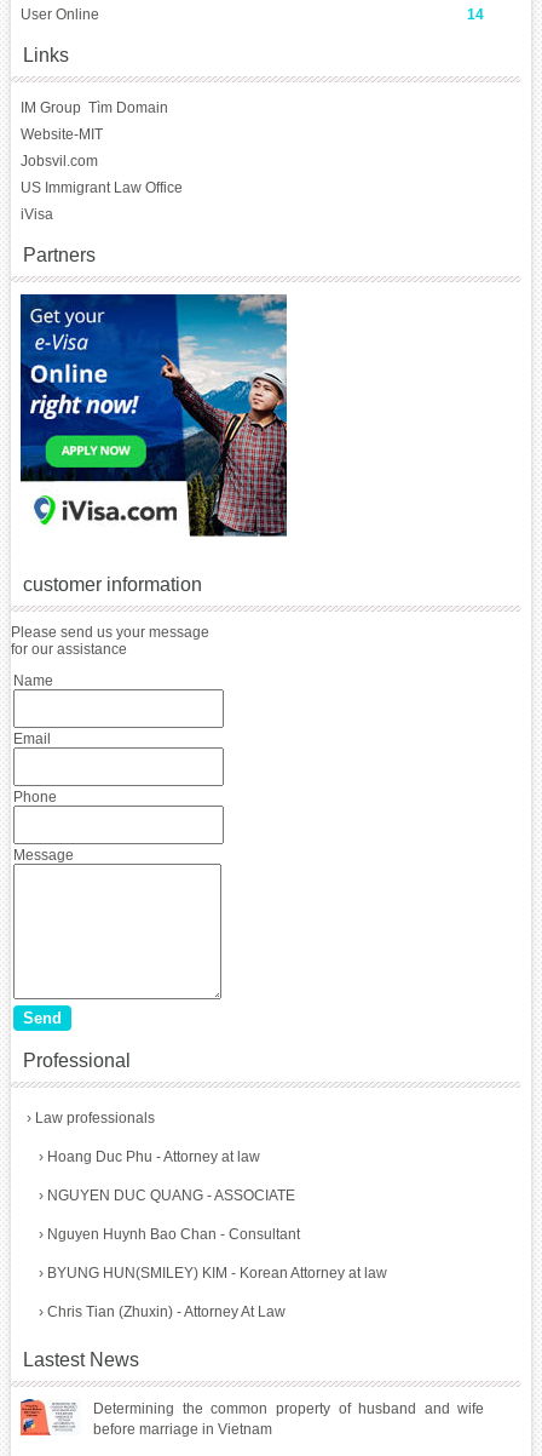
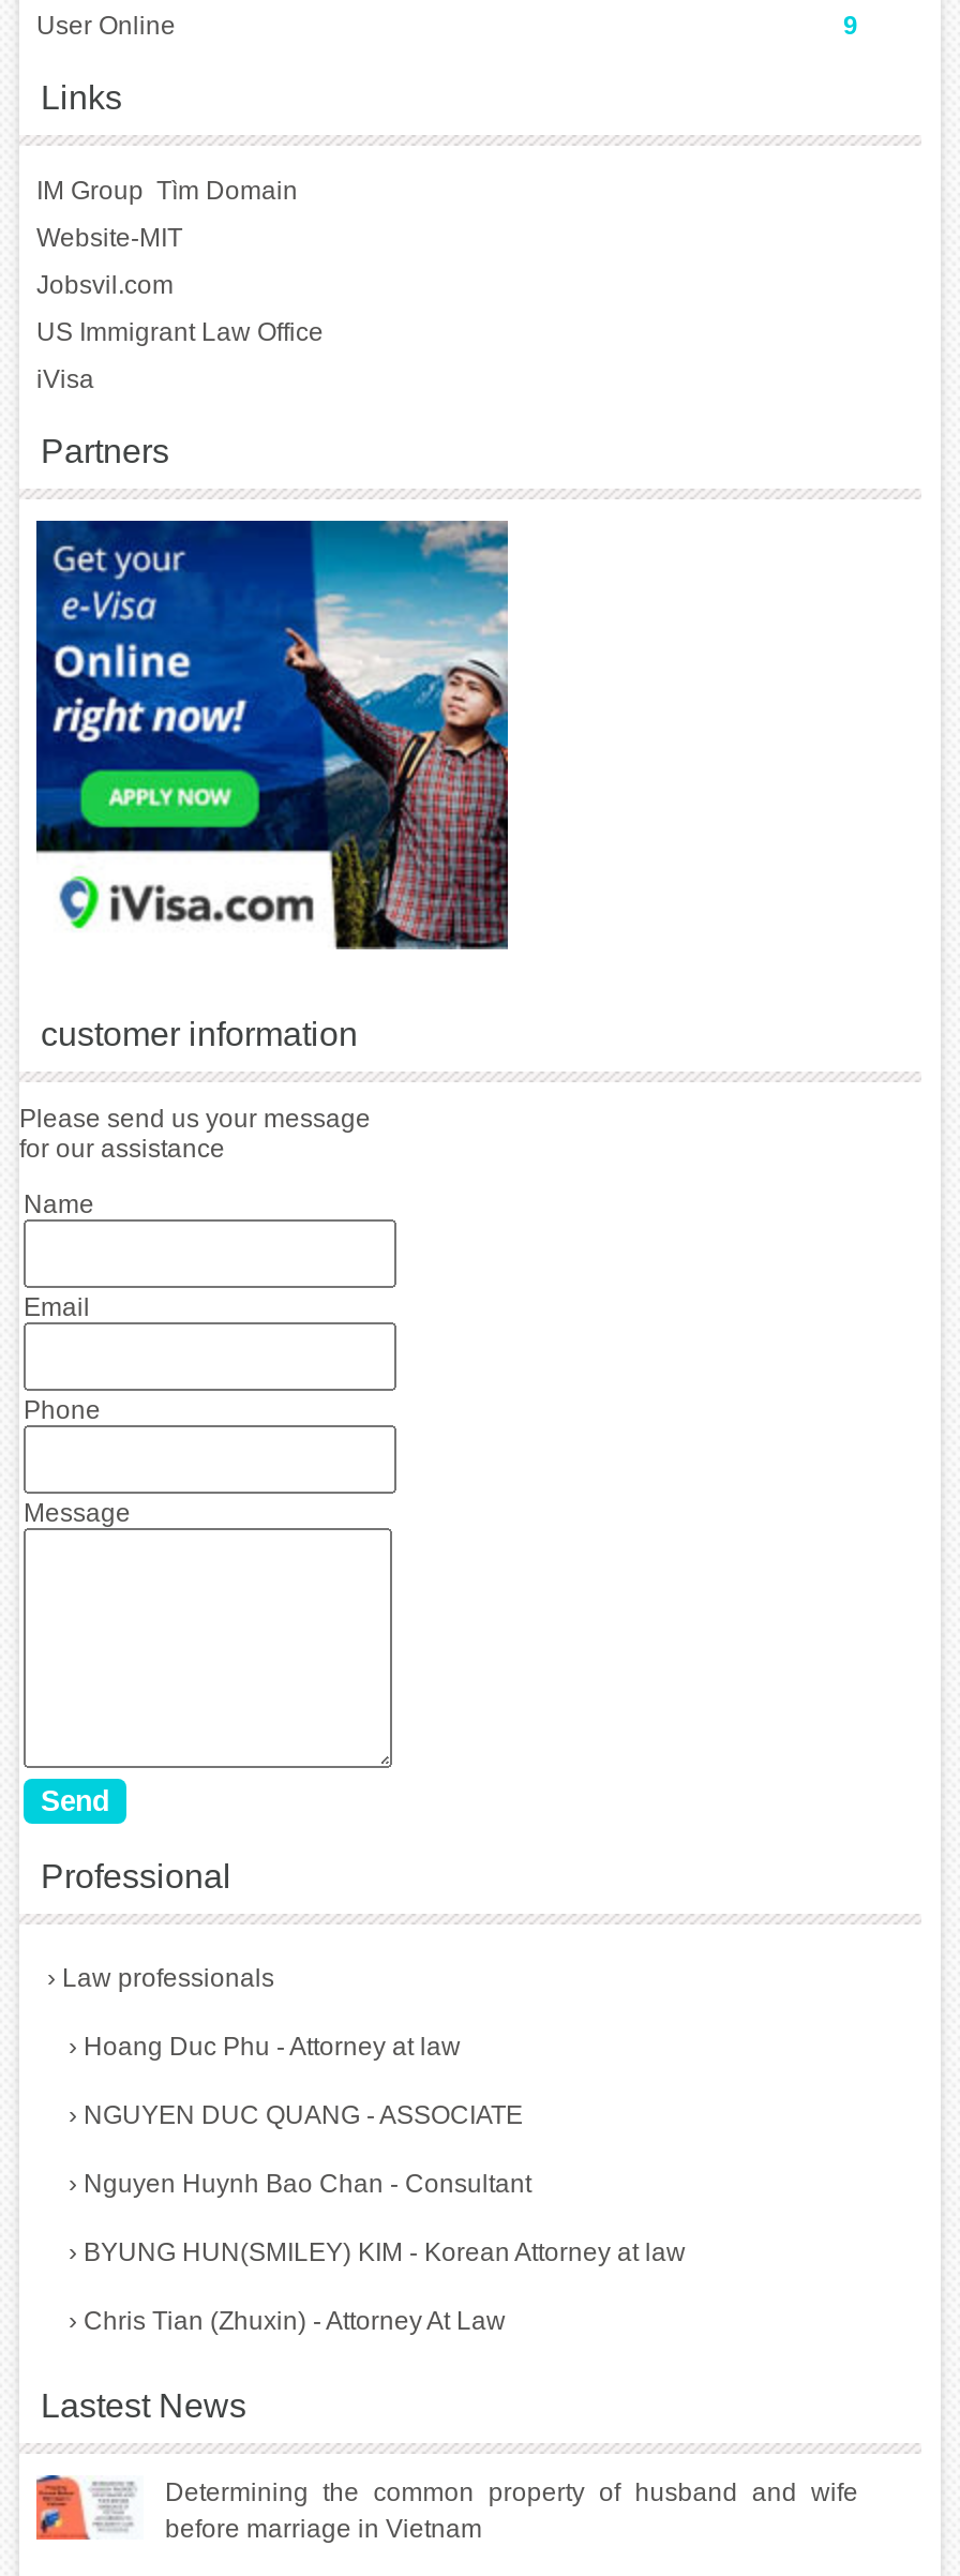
- 14
+ 9
